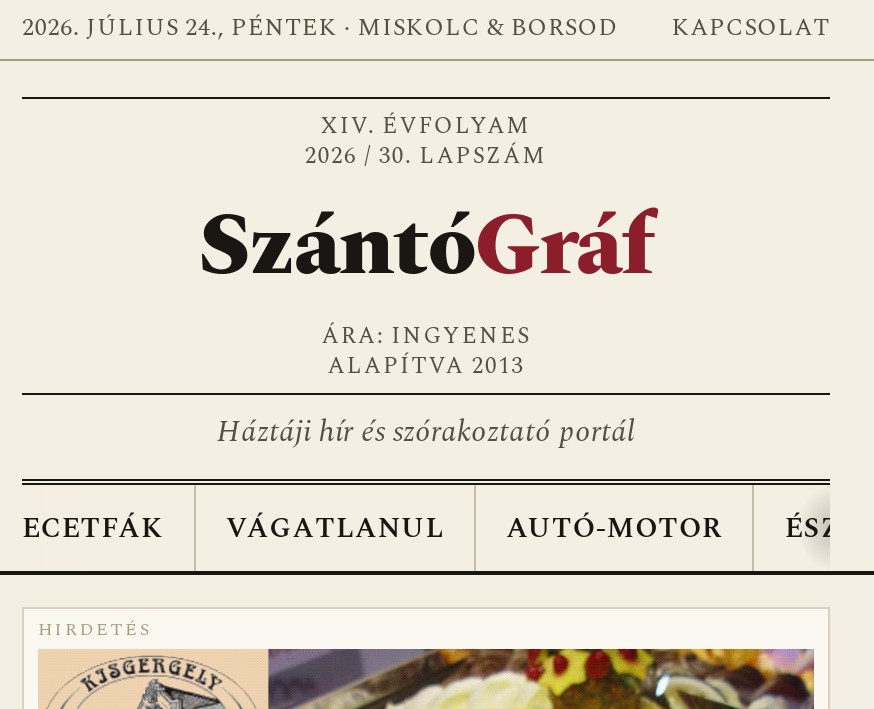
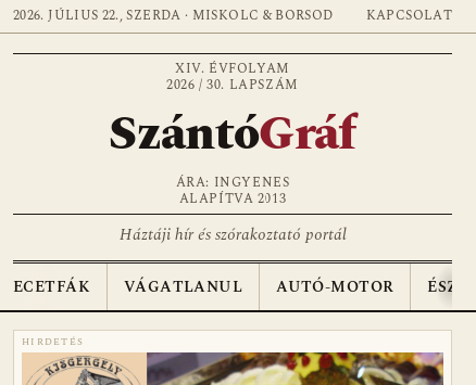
- 2026. JÚLIUS 24., PÉNTEK · MISKOLC & BORSOD
+ 2026. JÚLIUS 22., SZERDA · MISKOLC & BORSOD
